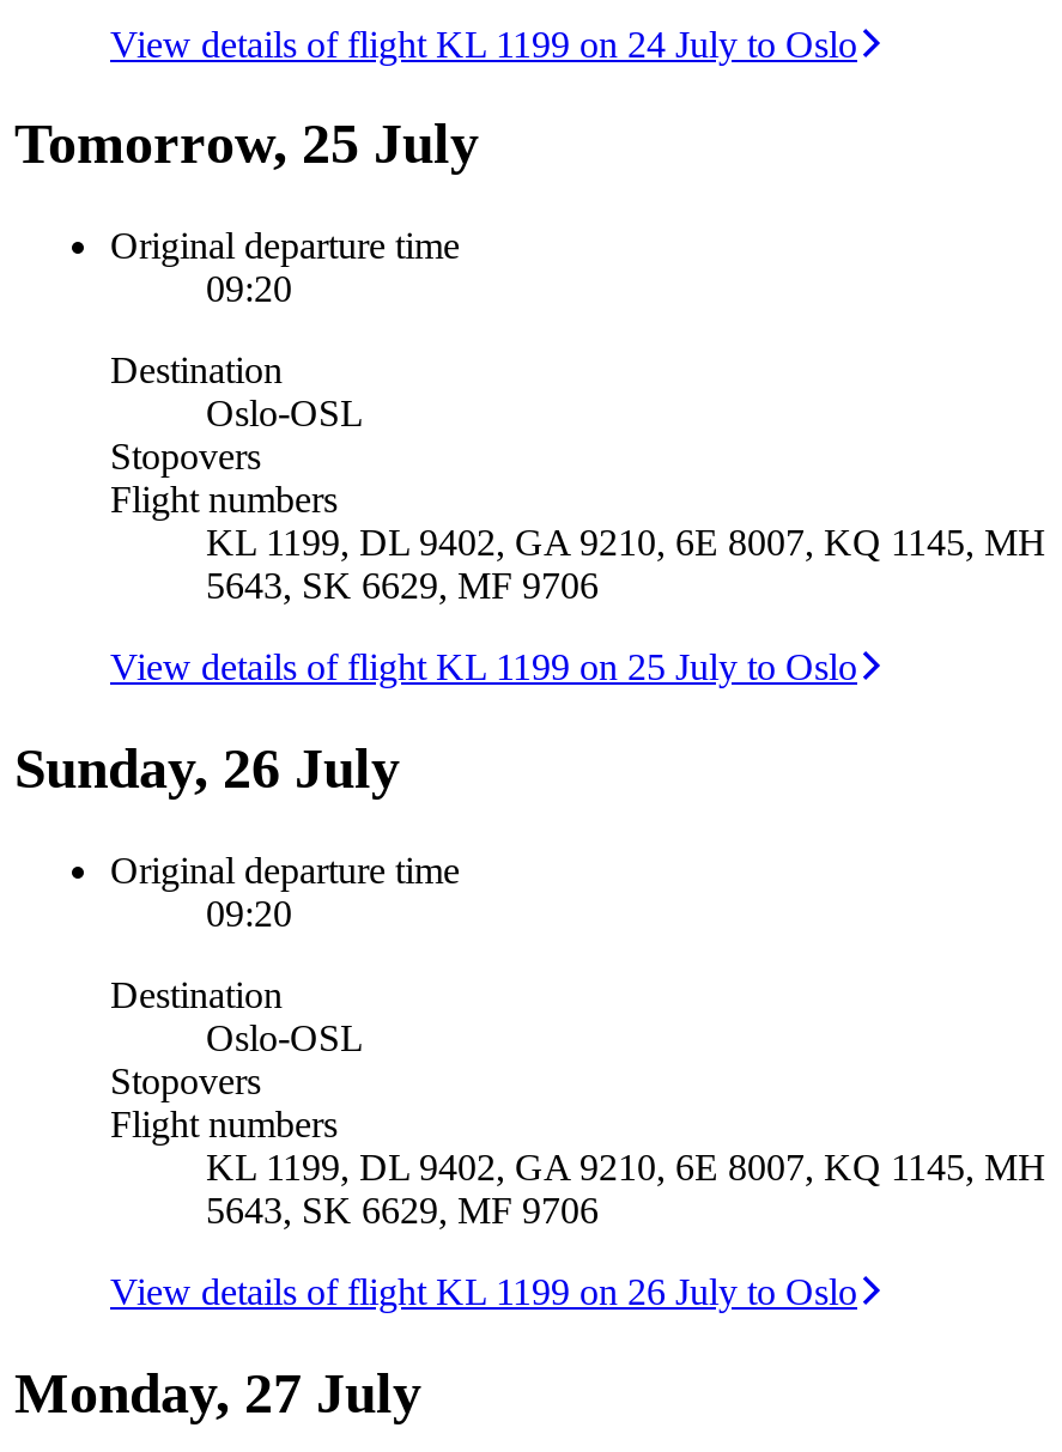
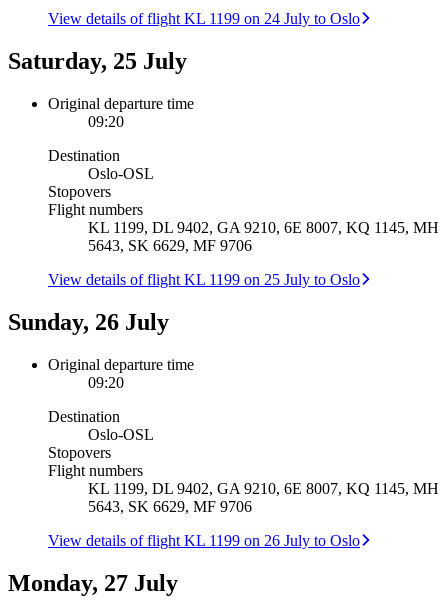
- Tomorrow, 25 July
+ Saturday, 25 July
